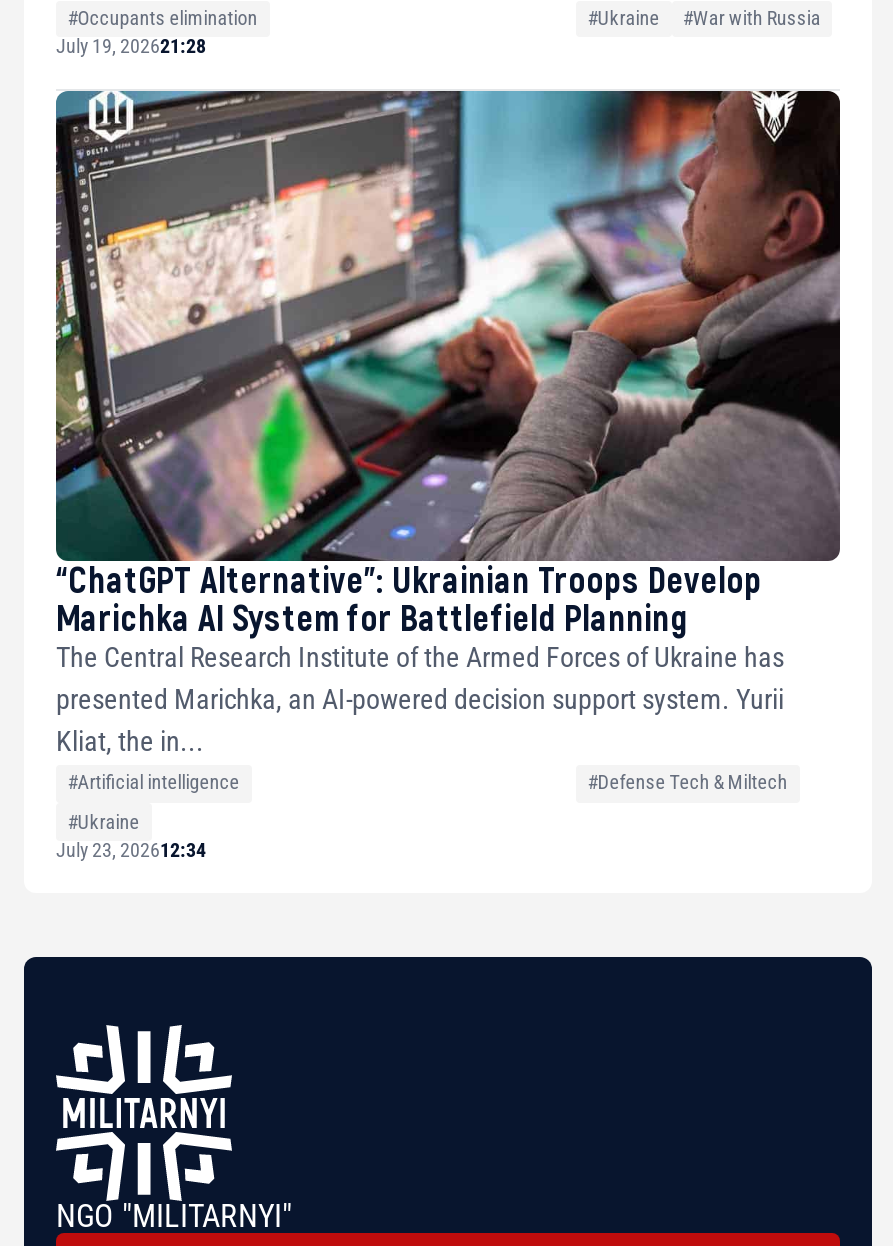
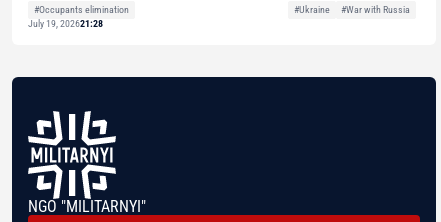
- [image]
- “ChatGPT Alternative”: Ukrainian Troops Develop
- Marichka AI System for Battlefield Planning
- The Central Research Institute of the Armed Forces of Ukraine has
- presented Marichka, an AI-powered decision support system. Yurii
- Kliat, the in...
- #Artificial intelligence
- #Defense Tech & Miltech
- #Ukraine
- July 23, 202612:34
